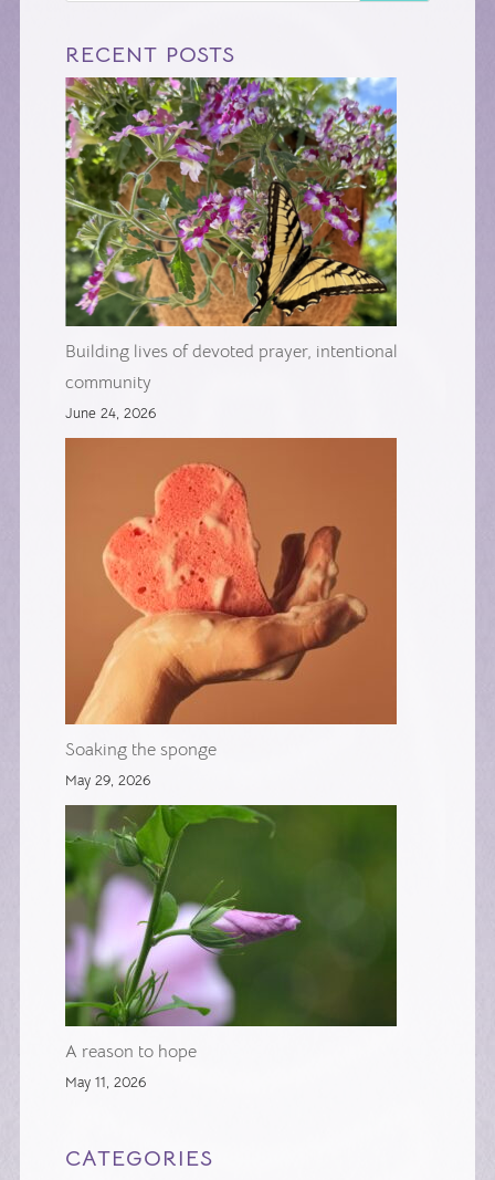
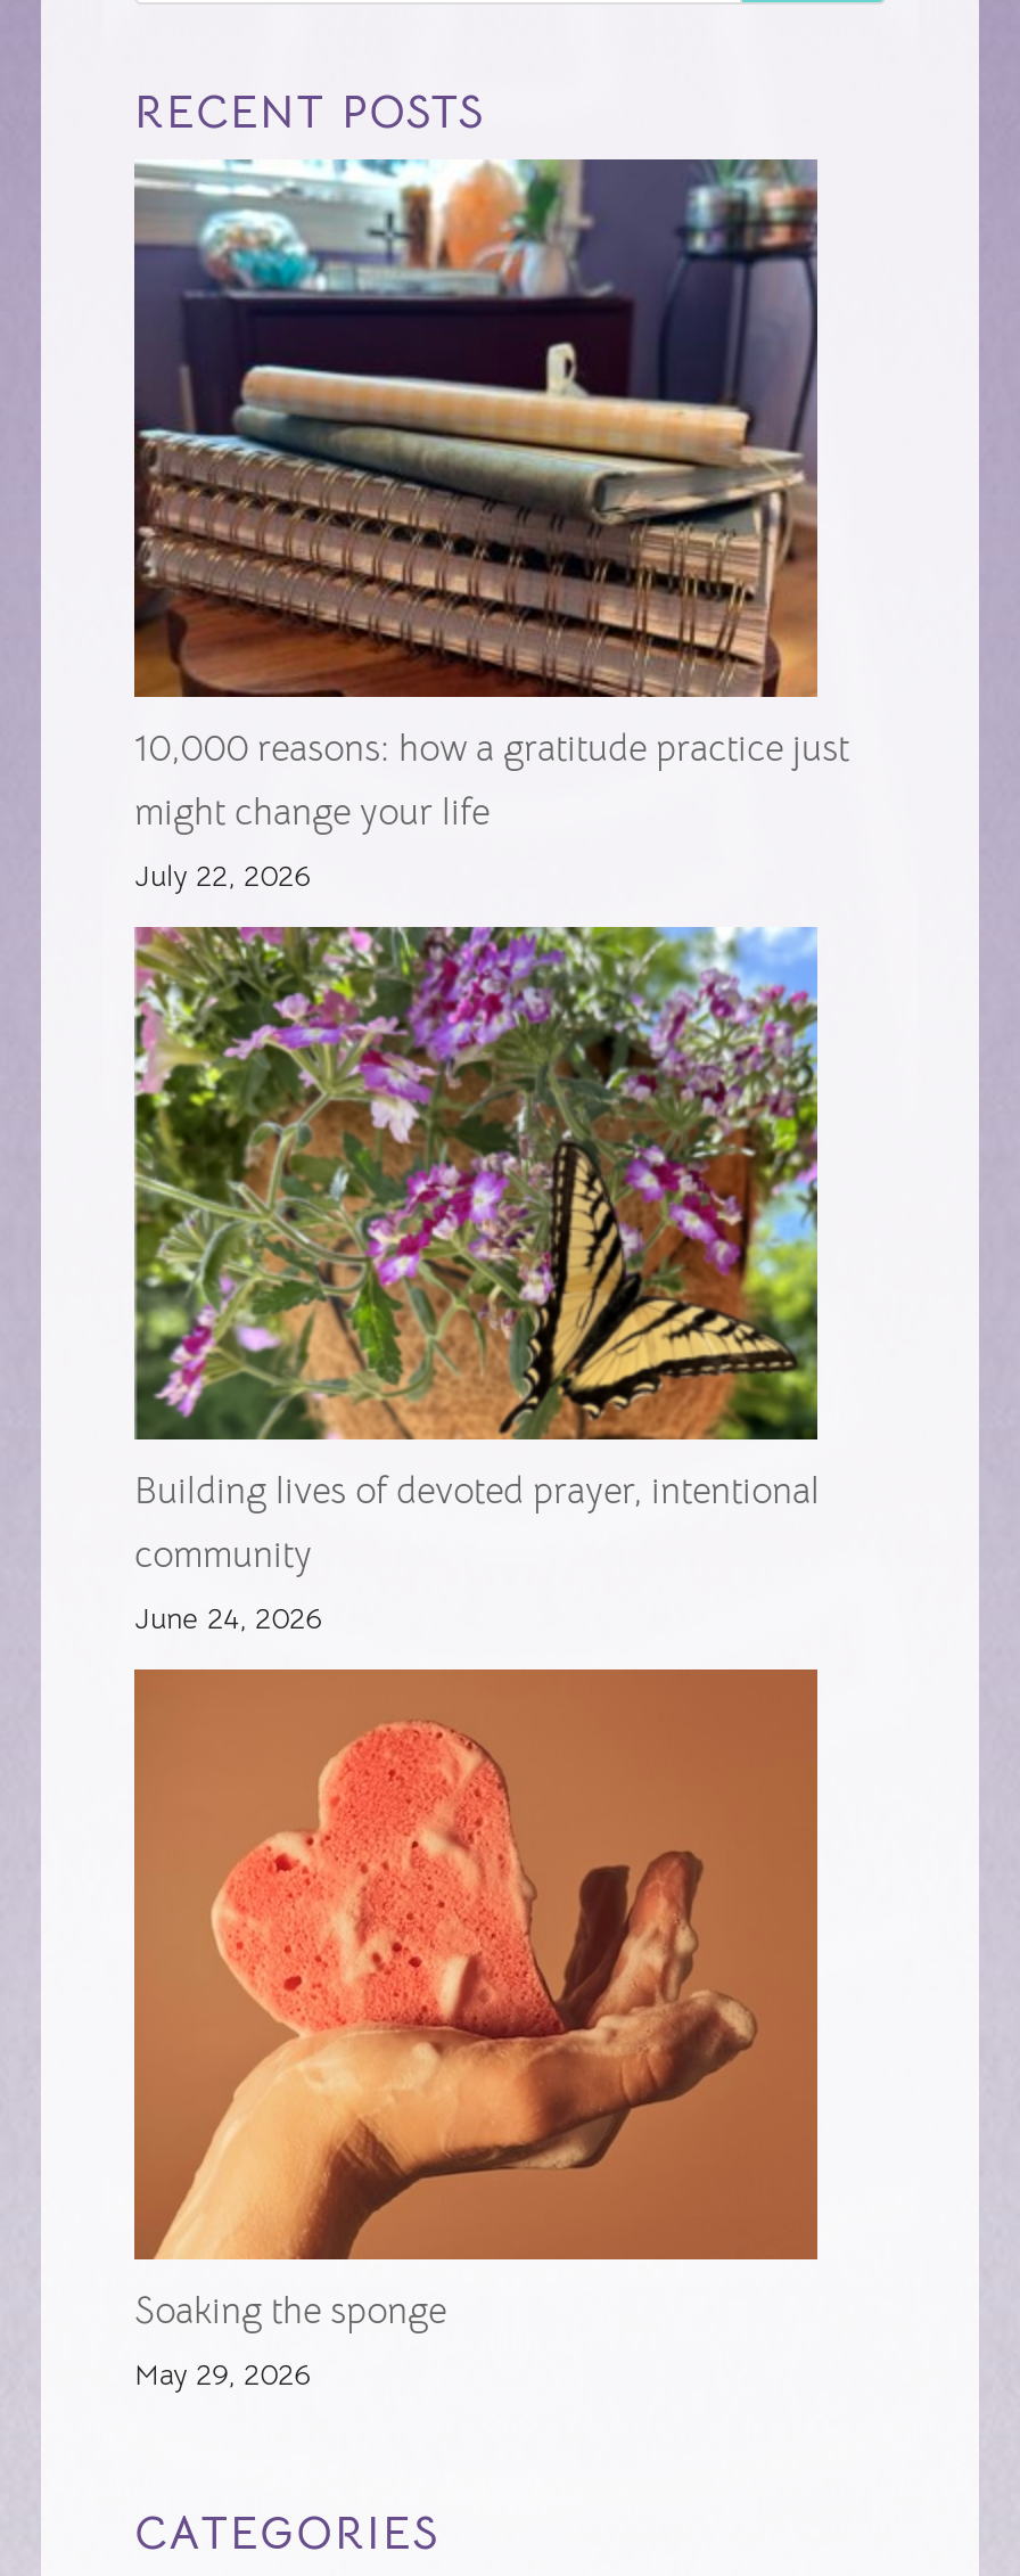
moved down: [image] | Building lives of devoted prayer, intentional | community | June 24, 2026 | Soaking the sponge | May 29, 2026

+ [image]
+ 10,000 reasons: how a gratitude practice just
+ might change your life
+ July 22, 2026

- [image]
- A reason to hope
- May 11, 2026
